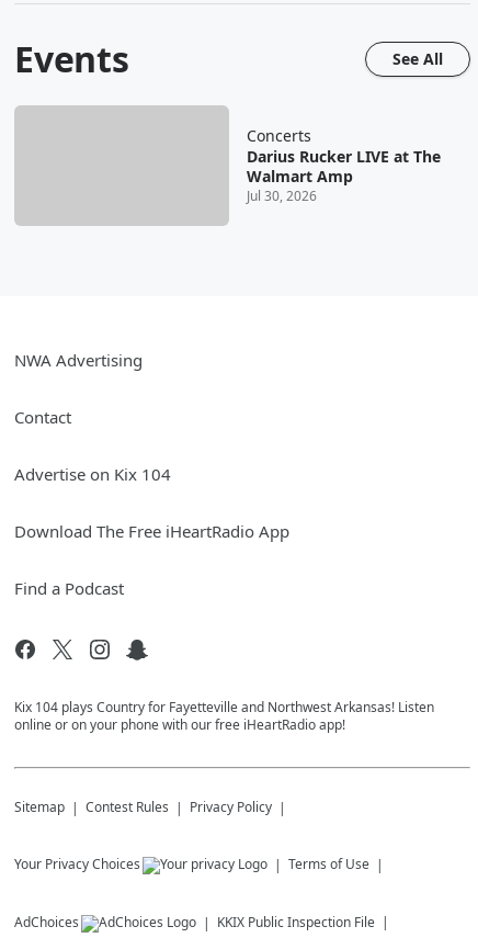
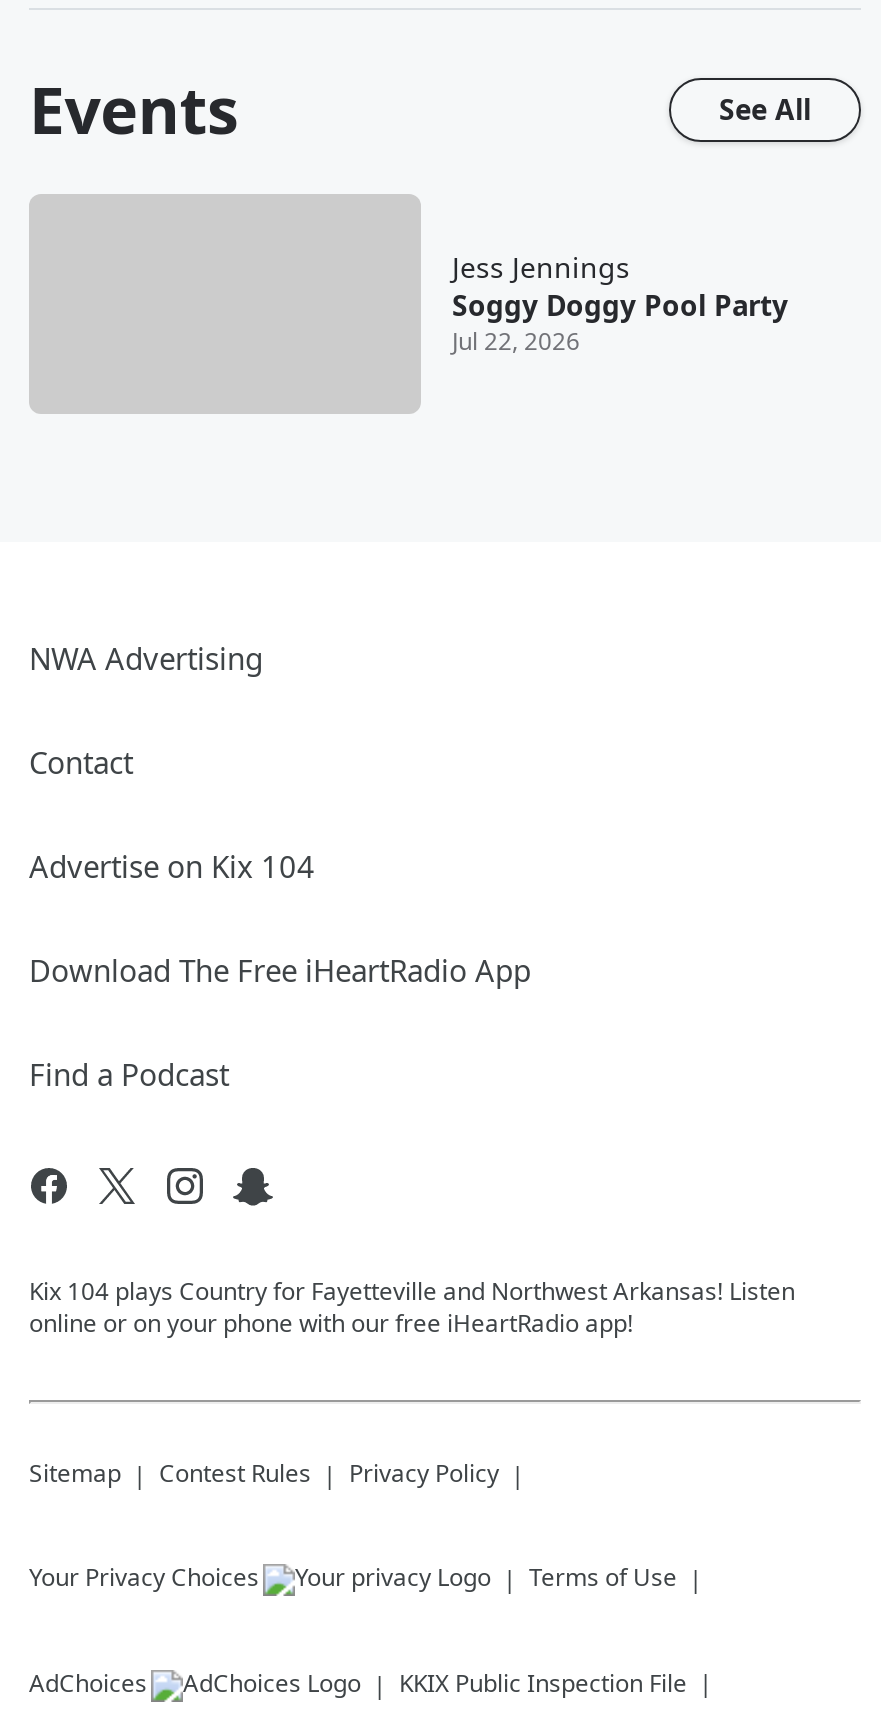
- Concerts
- Darius Rucker LIVE at The
- Walmart Amp
- Jul 30, 2026
+ Jess Jennings
+ Soggy Doggy Pool Party
+ Jul 22, 2026
